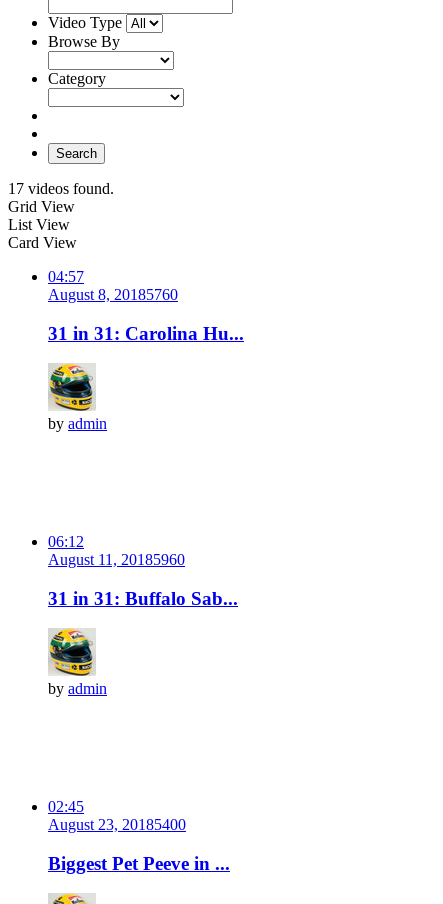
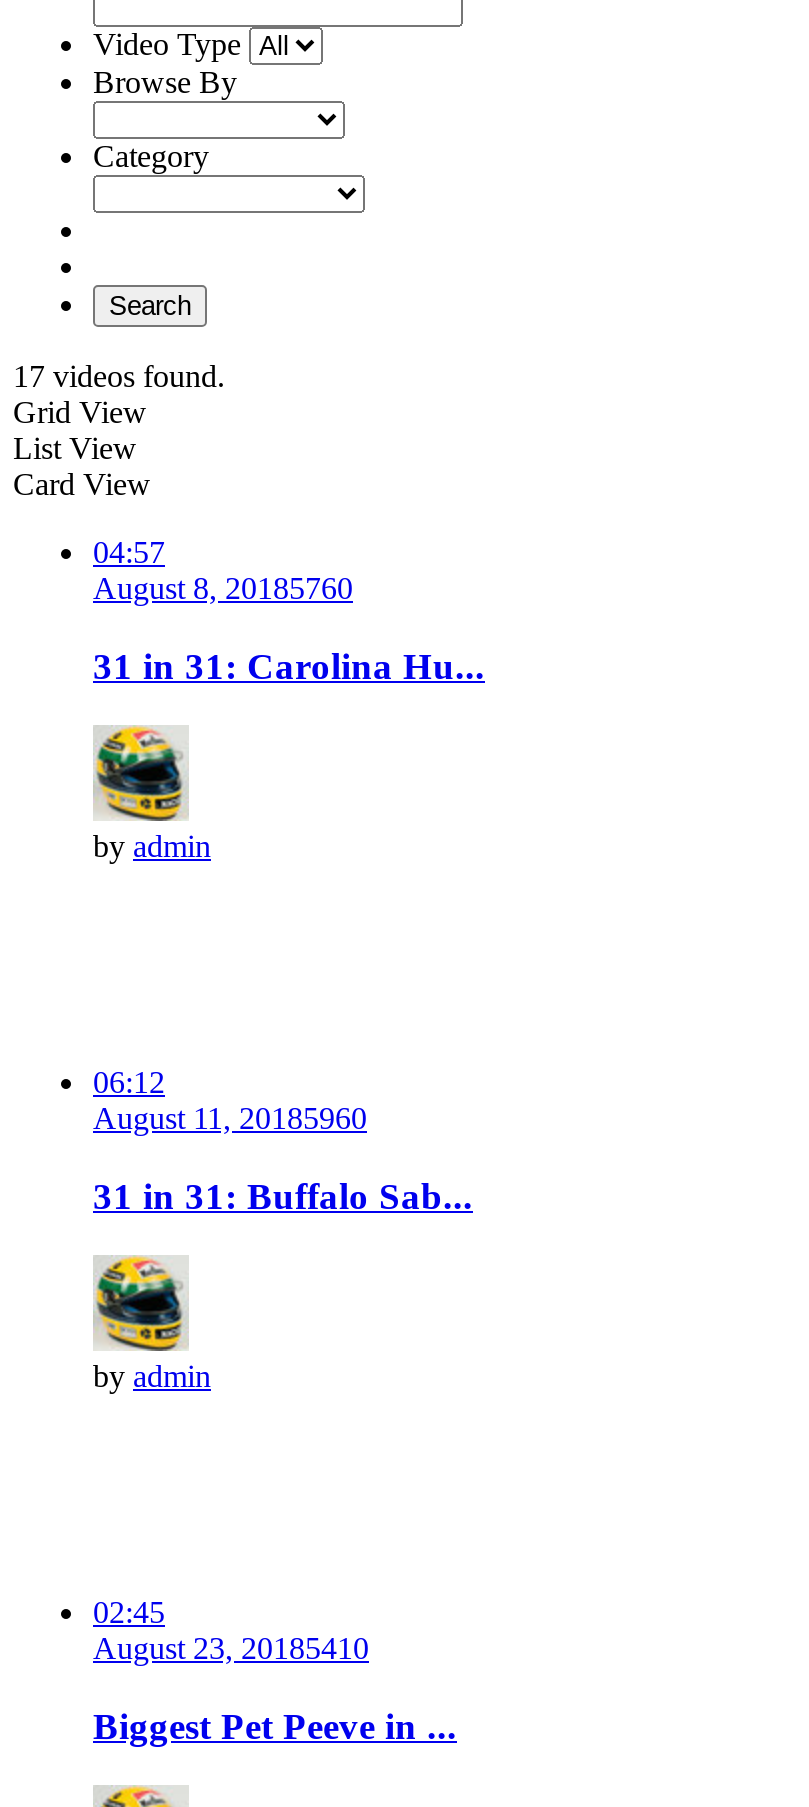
- August 23, 2018540 0
+ August 23, 2018541 0
